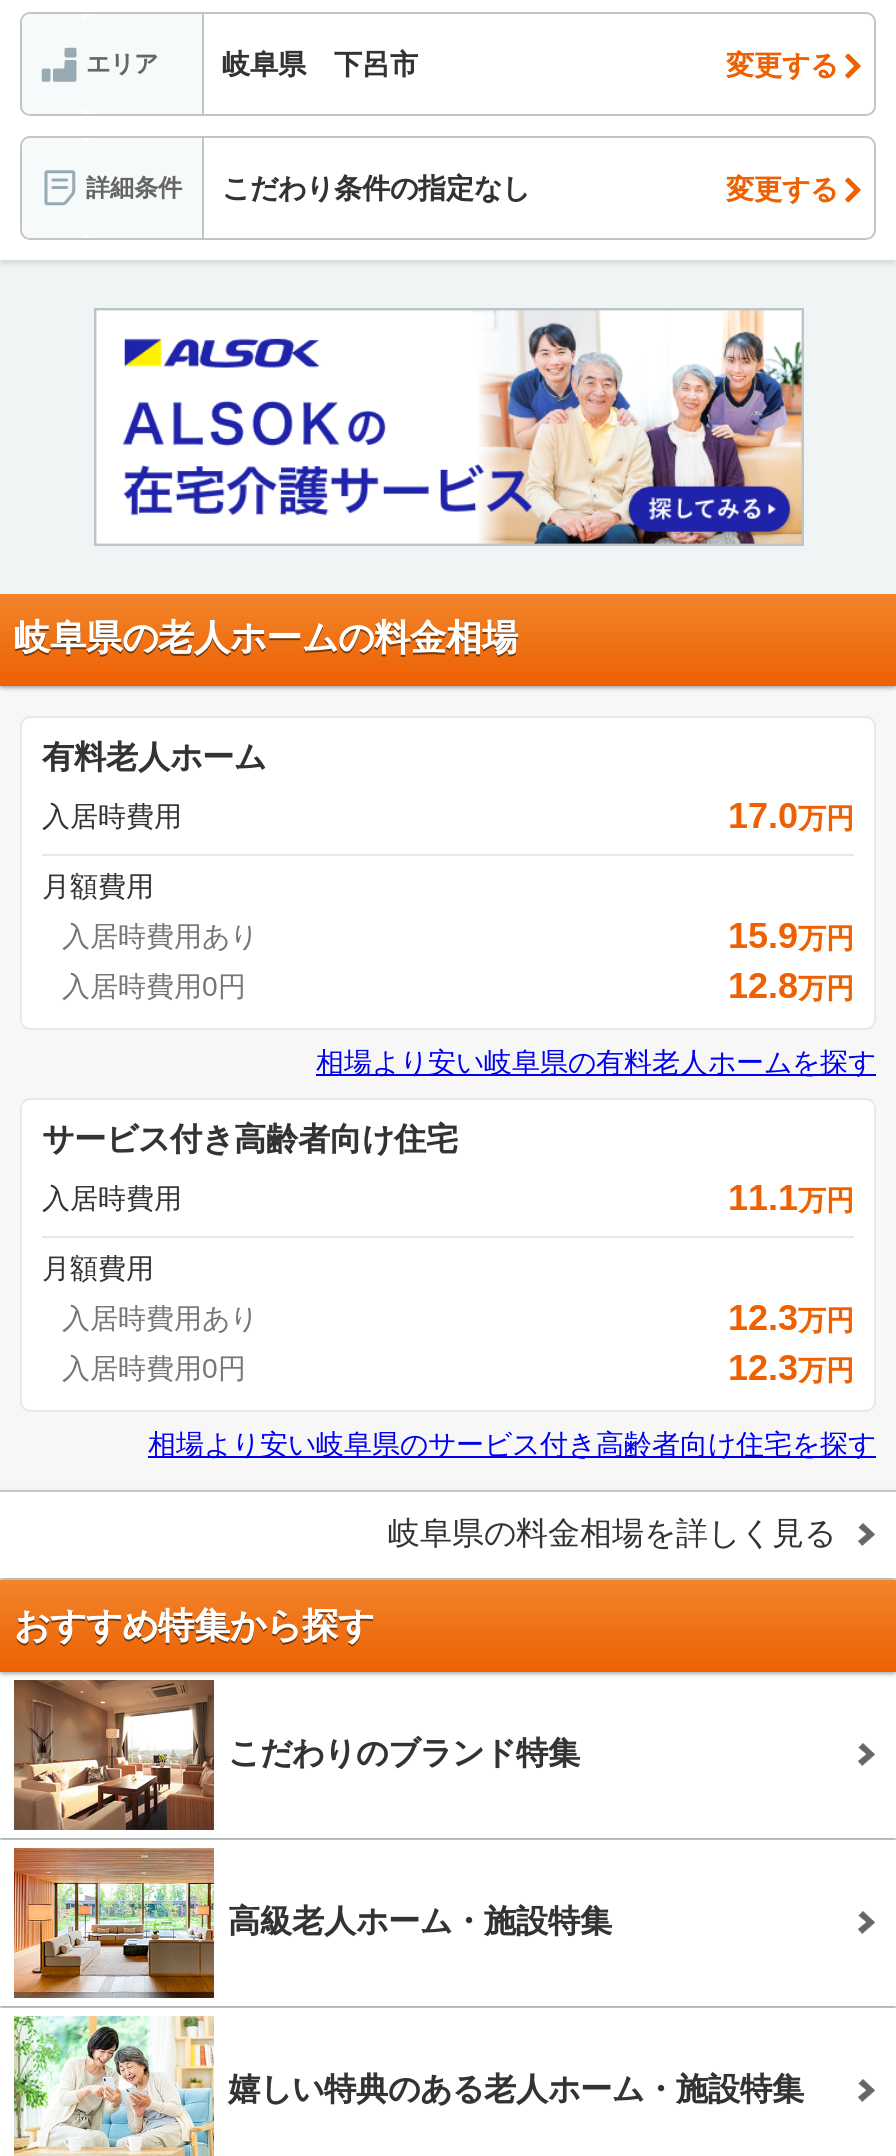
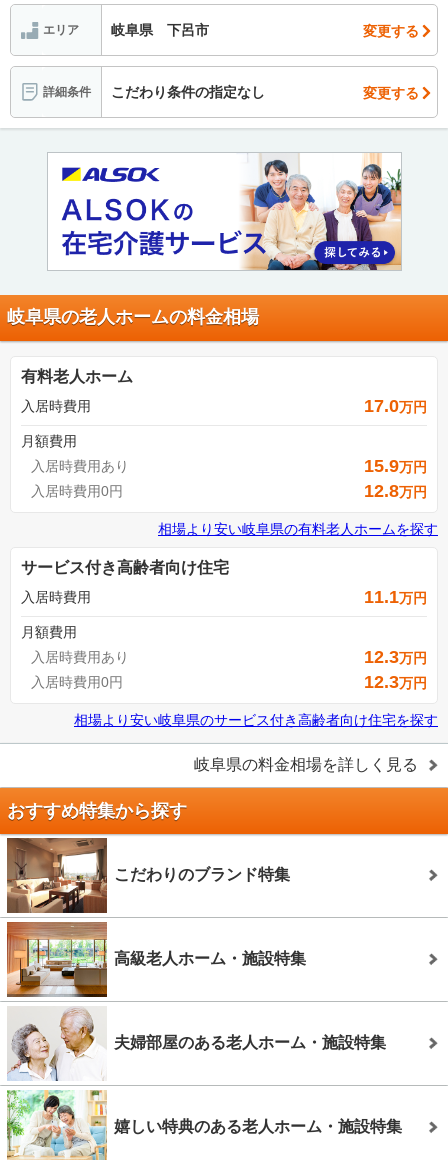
+ [image]
+ 夫婦部屋のある老人ホーム・施設特集
